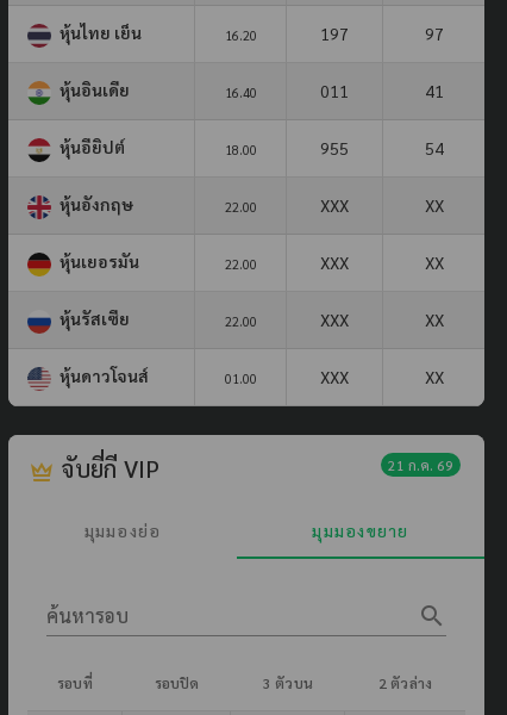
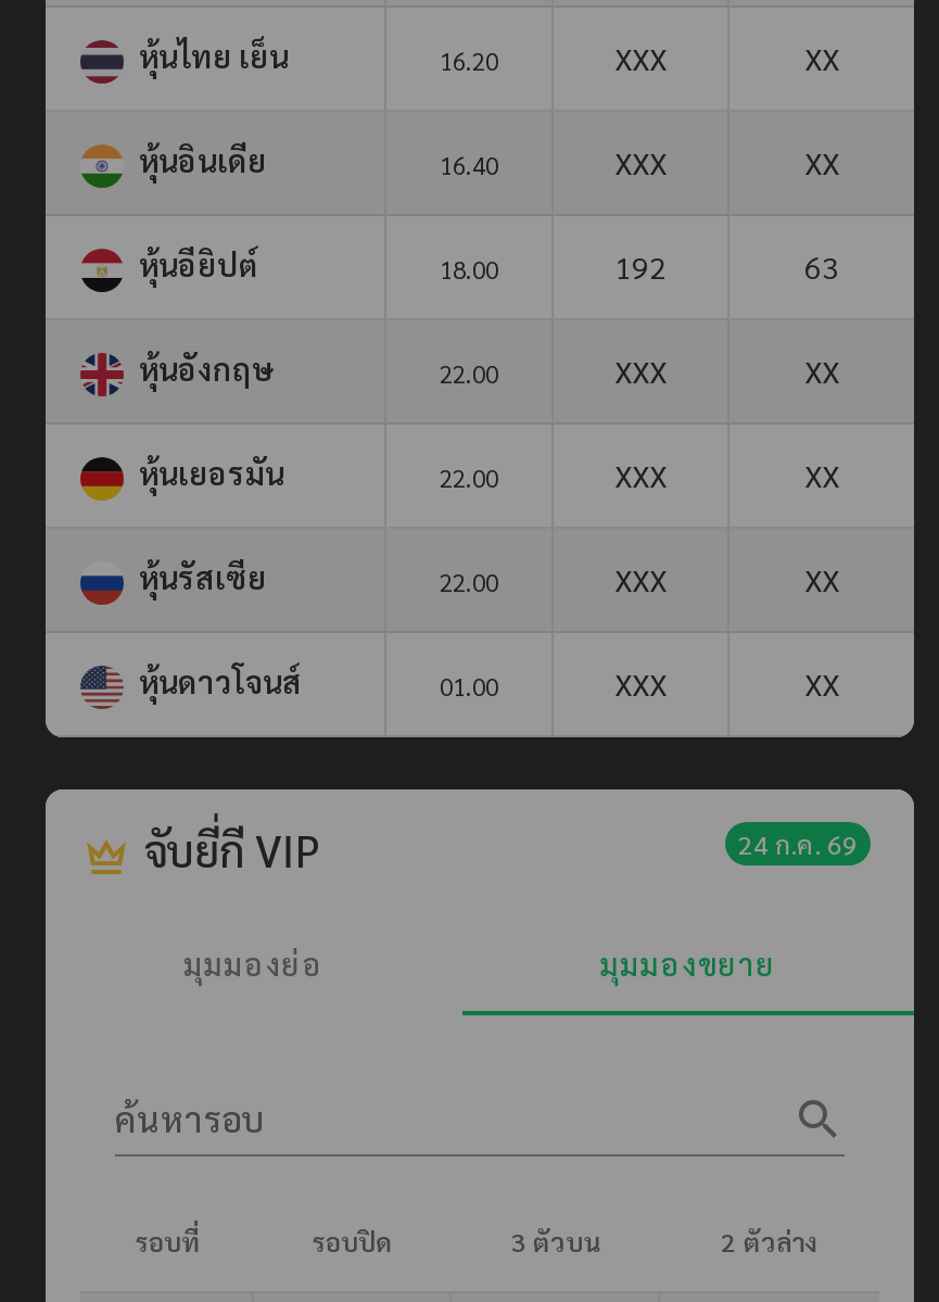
- 197
- 97
+ XXX
+ XX

- 011
- 41
+ XXX
+ XX

- 955
+ 192

- 54
+ 63

- 21 ก.ค. 69
+ 24 ก.ค. 69
